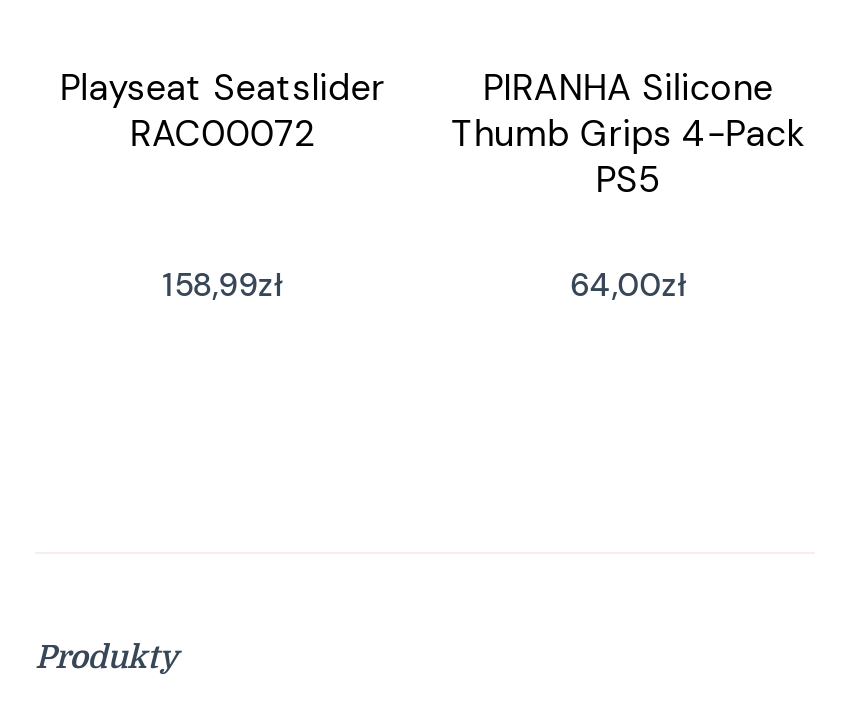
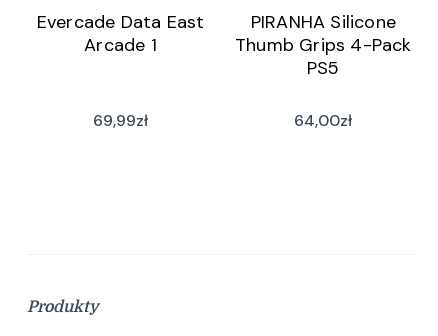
- Playseat Seatslider
- RAC00072
+ Evercade Data East
+ Arcade 1

- 158,99zł
+ 69,99zł
